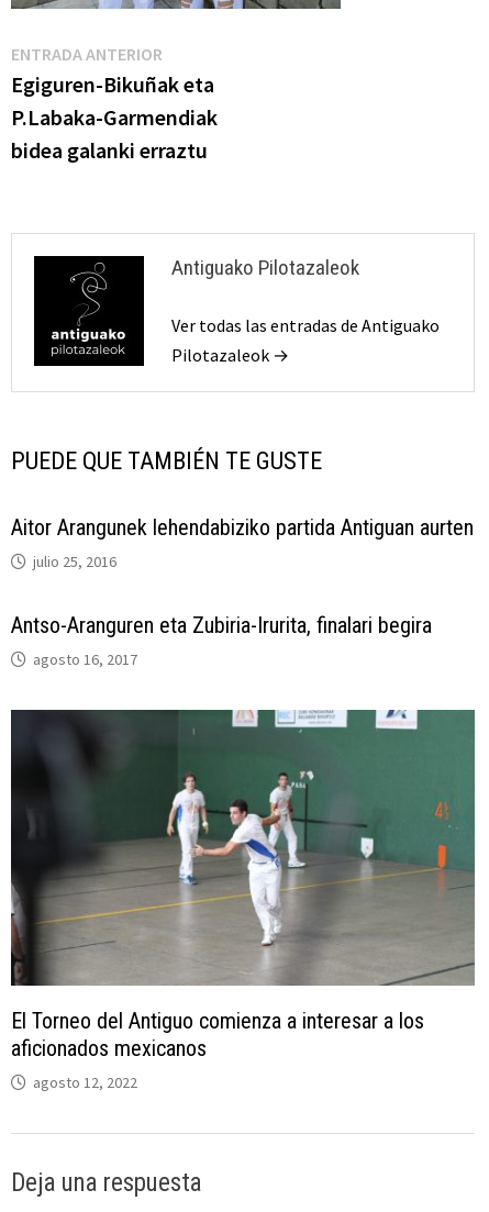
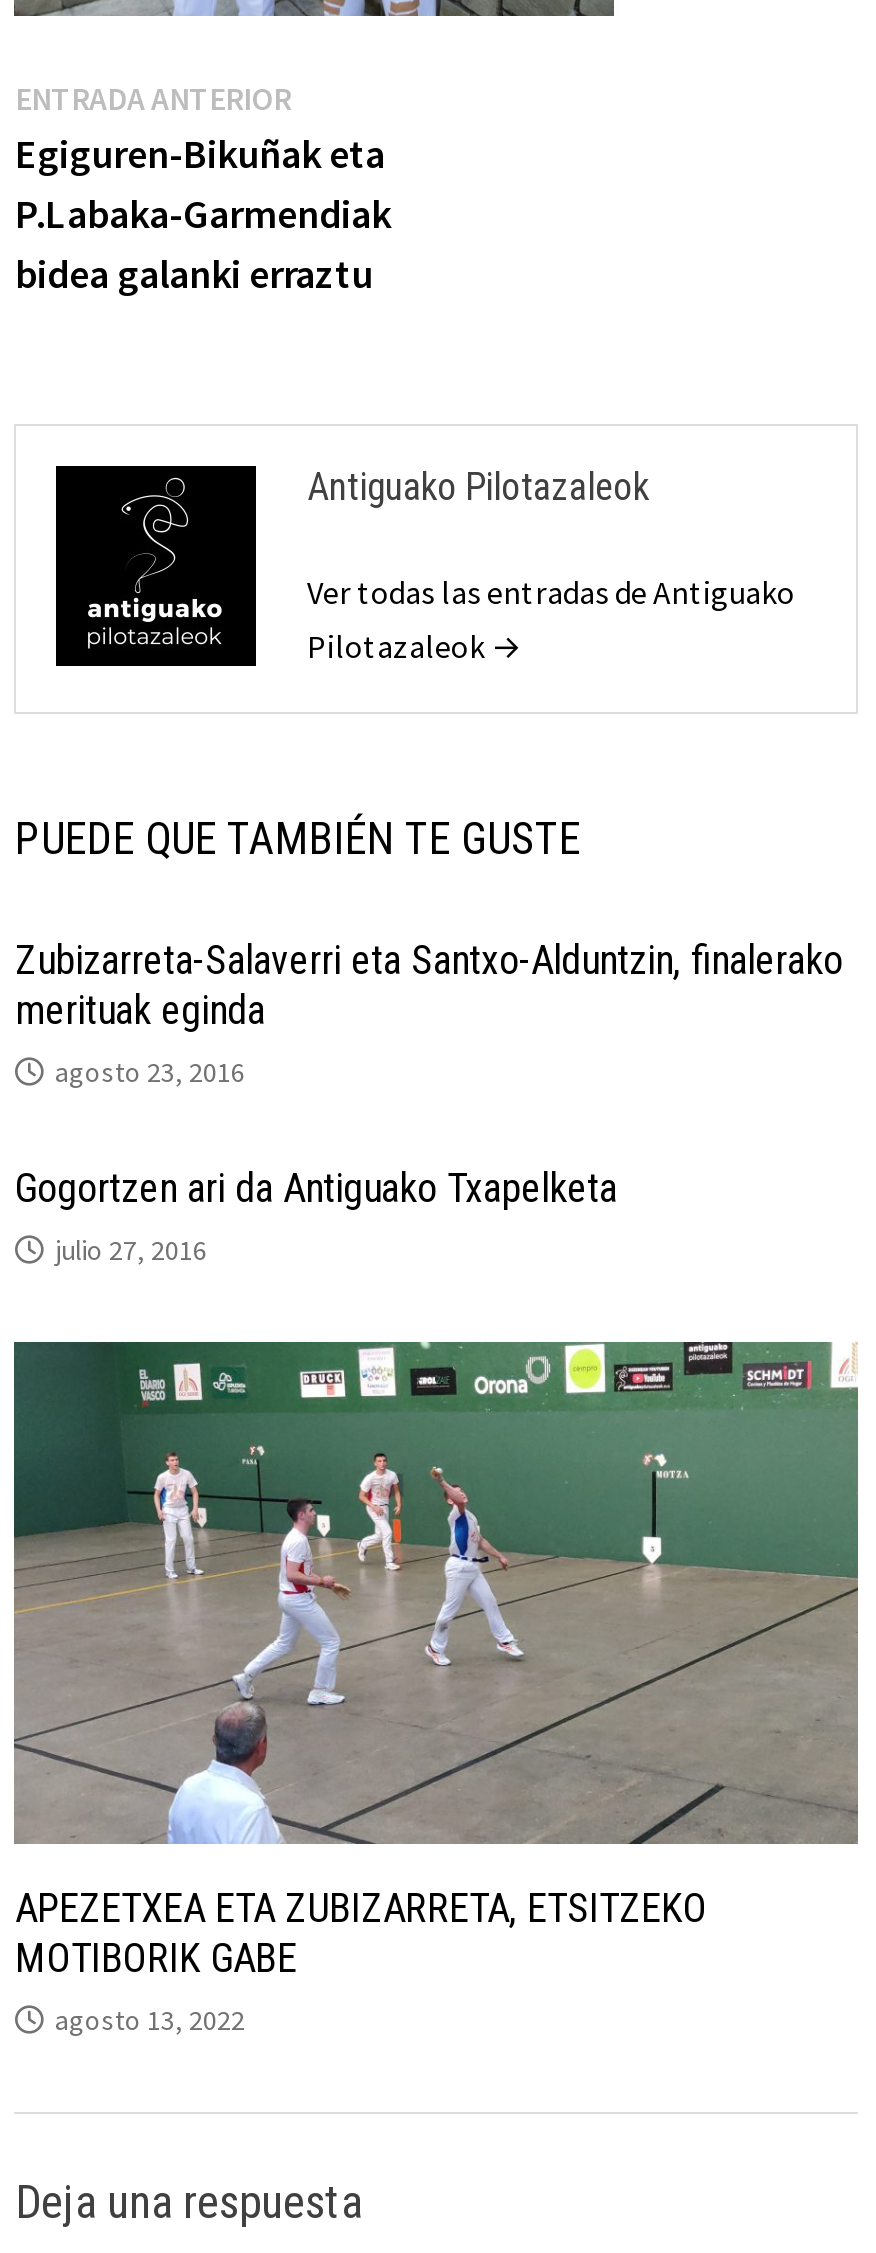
- Aitor Arangunek lehendabiziko partida Antiguan aurten
- julio 25, 2016
+ Zubizarreta-Salaverri eta Santxo-Alduntzin, finalerako
+ merituak eginda
+ agosto 23, 2016

- Antso-Aranguren eta Zubiria-Irurita, finalari begira
- agosto 16, 2017
+ Gogortzen ari da Antiguako Txapelketa
+ julio 27, 2016

- [image]
- El Torneo del Antiguo comienza a interesar a los
- aficionados mexicanos
- agosto 12, 2022
+ [image]
+ APEZETXEA ETA ZUBIZARRETA, ETSITZEKO
+ MOTIBORIK GABE
+ agosto 13, 2022
